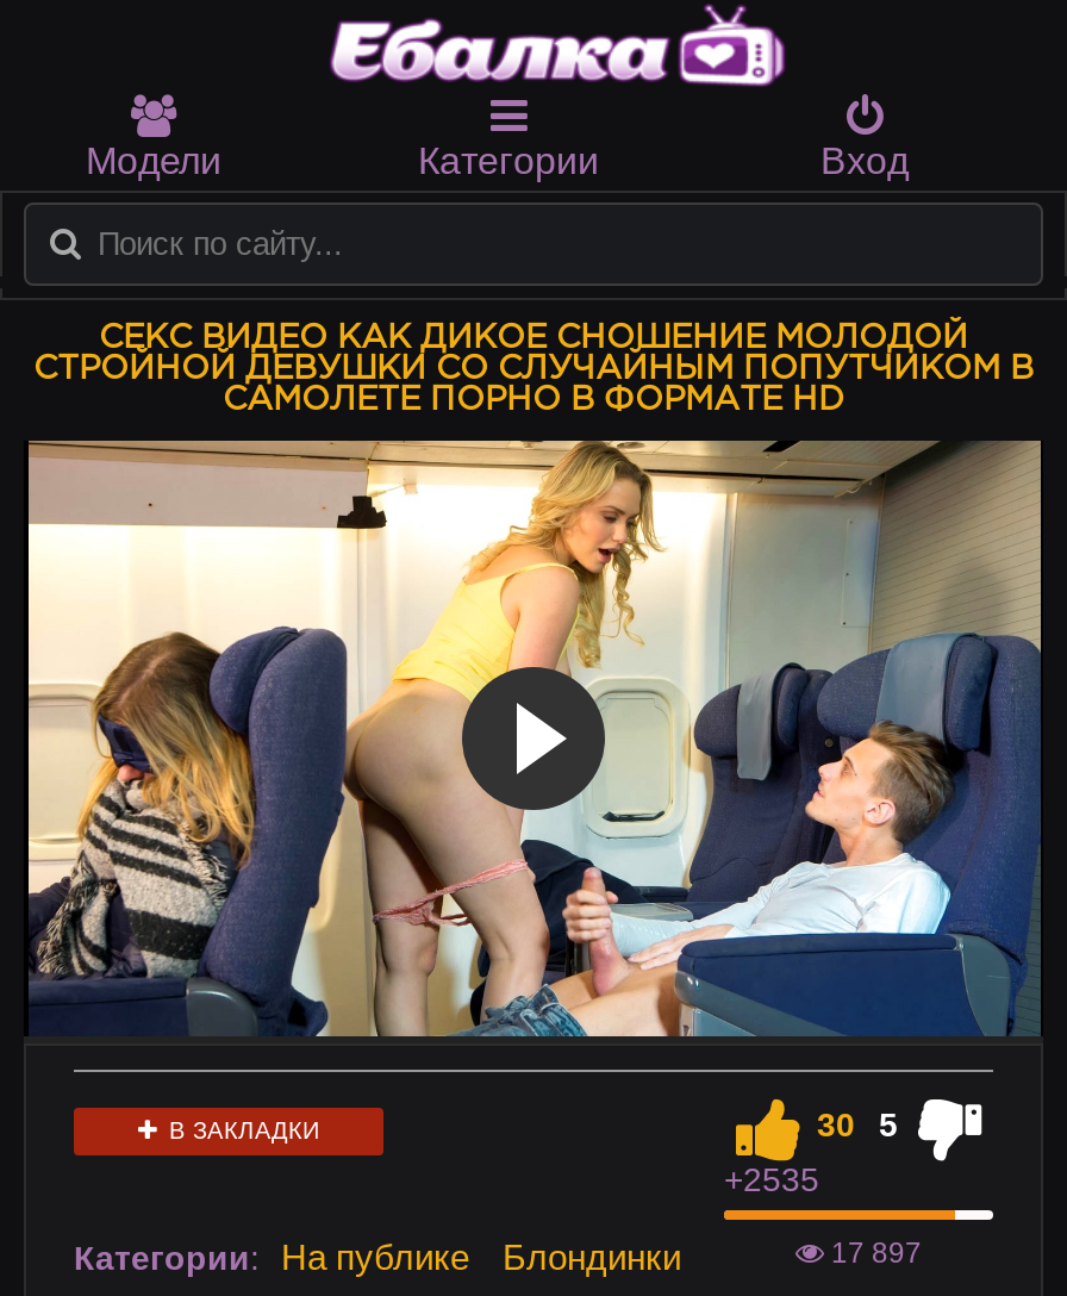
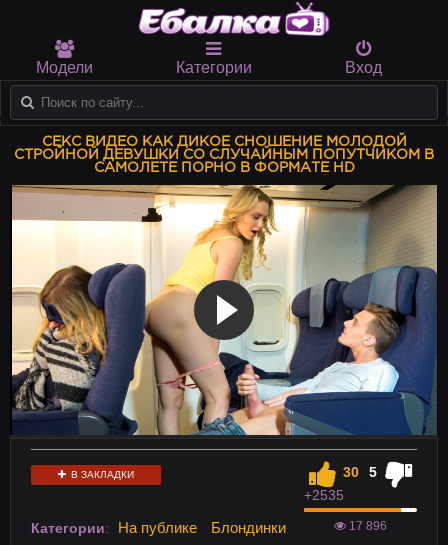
- 17 897
+ 17 896
